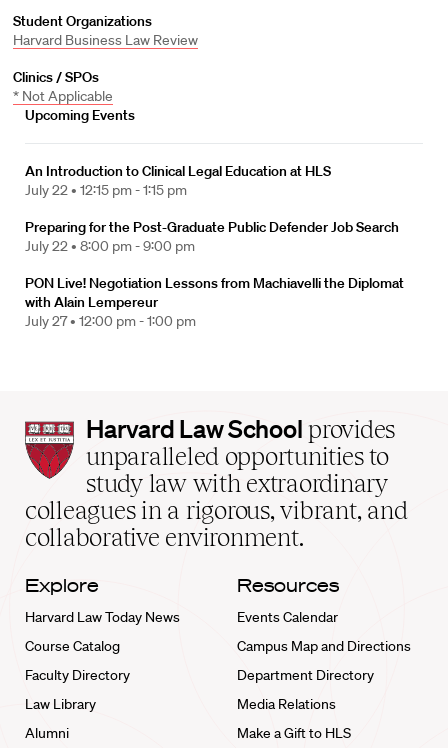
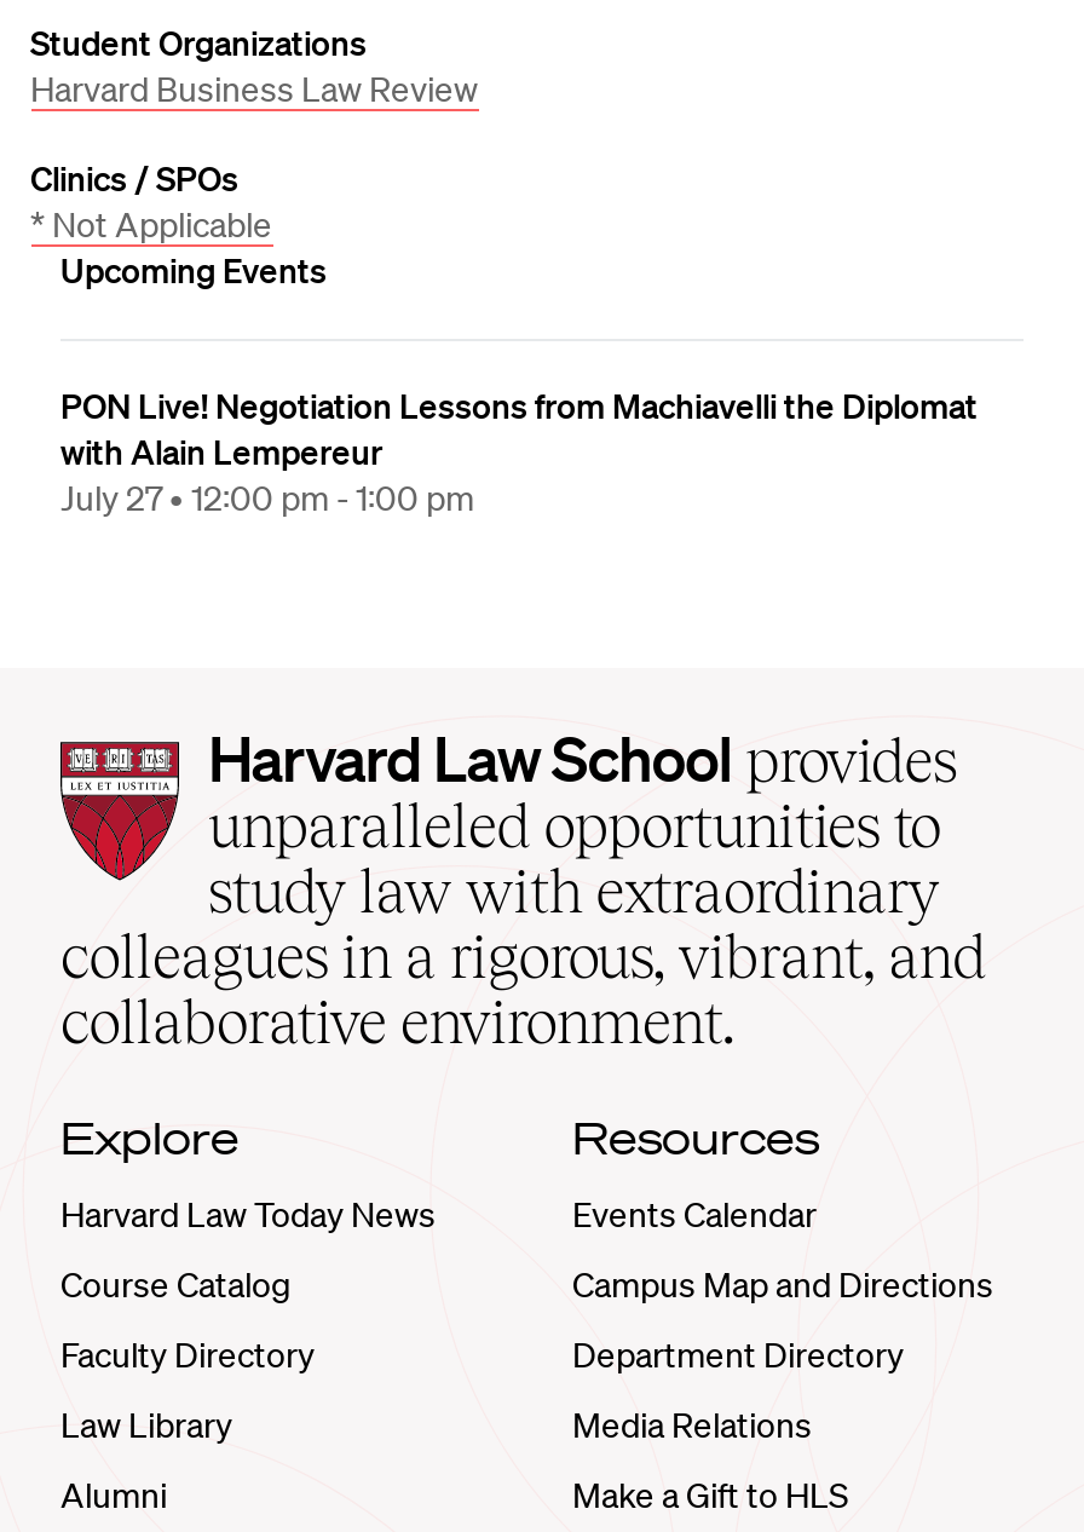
- An Introduction to Clinical Legal Education at HLS
- July 22 • 12:15 pm - 1:15 pm
- Preparing for the Post-Graduate Public Defender Job Search
- July 22 • 8:00 pm - 9:00 pm
